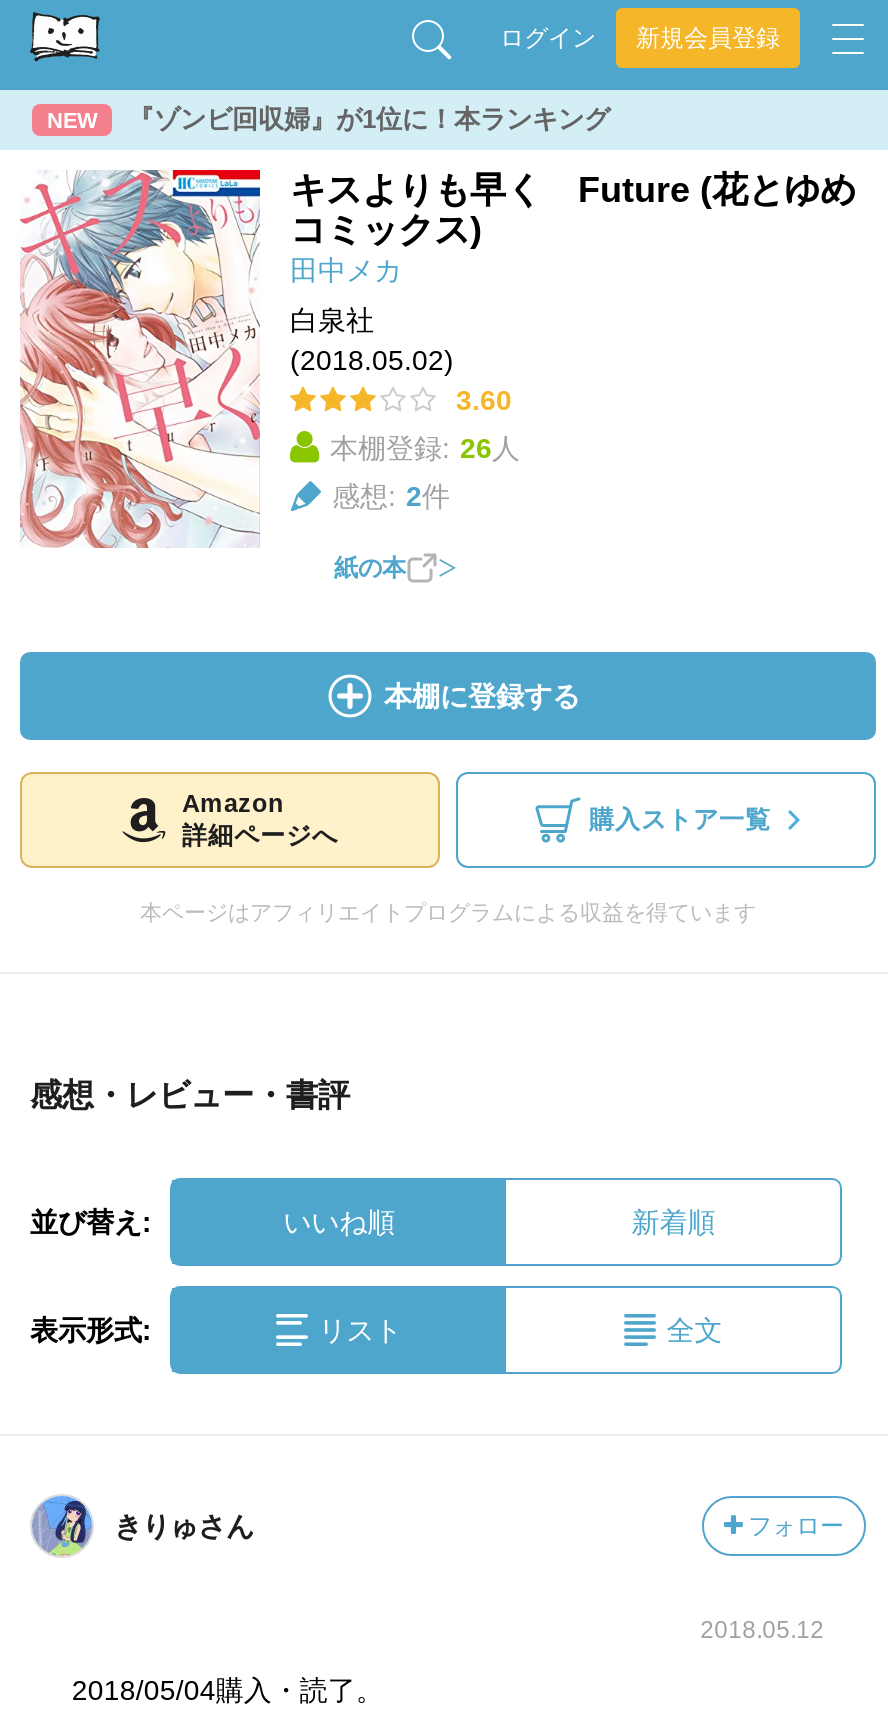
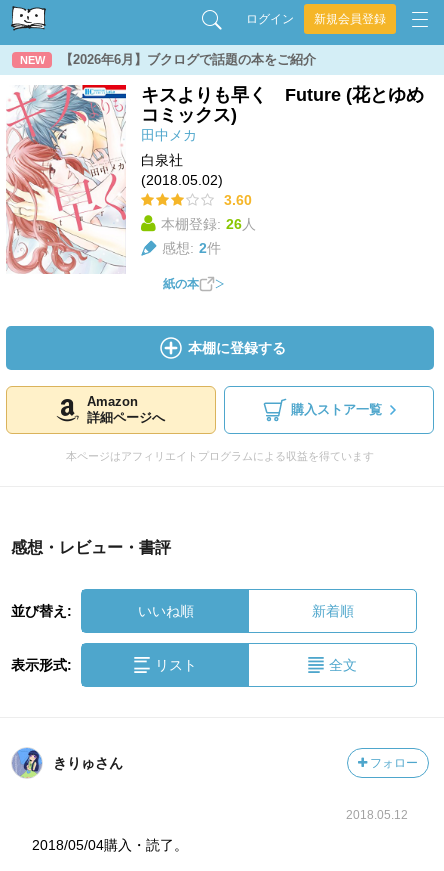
- 『ゾンビ回収婦』が1位に！本ランキング
+ 【2026年6月】ブクログで話題の本をご紹介
